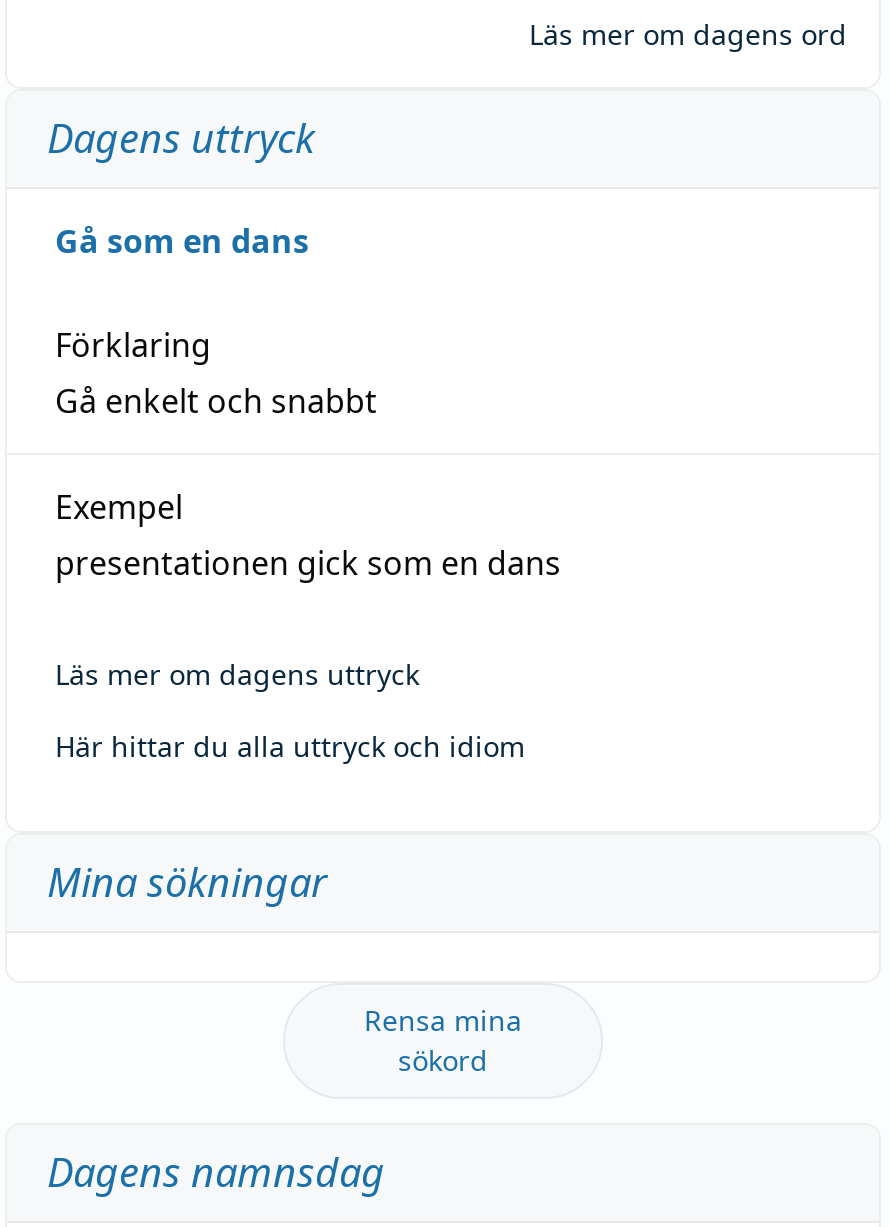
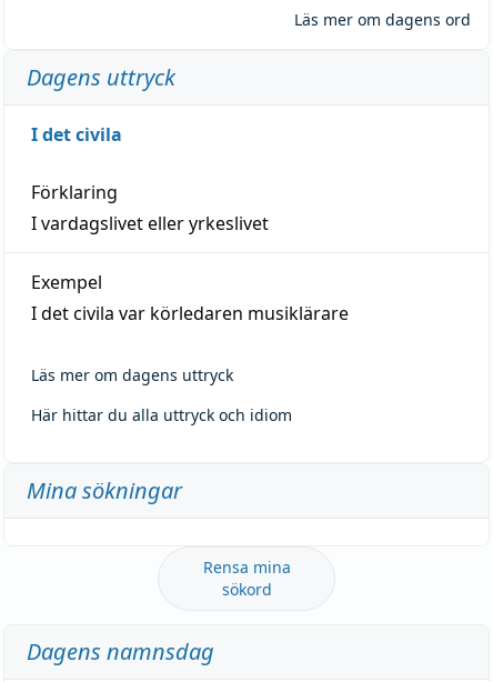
- Gå som en dans
+ I det civila

- Gå enkelt och snabbt
+ I vardagslivet eller yrkeslivet

- presentationen gick som en dans
+ I det civila var körledaren musiklärare
